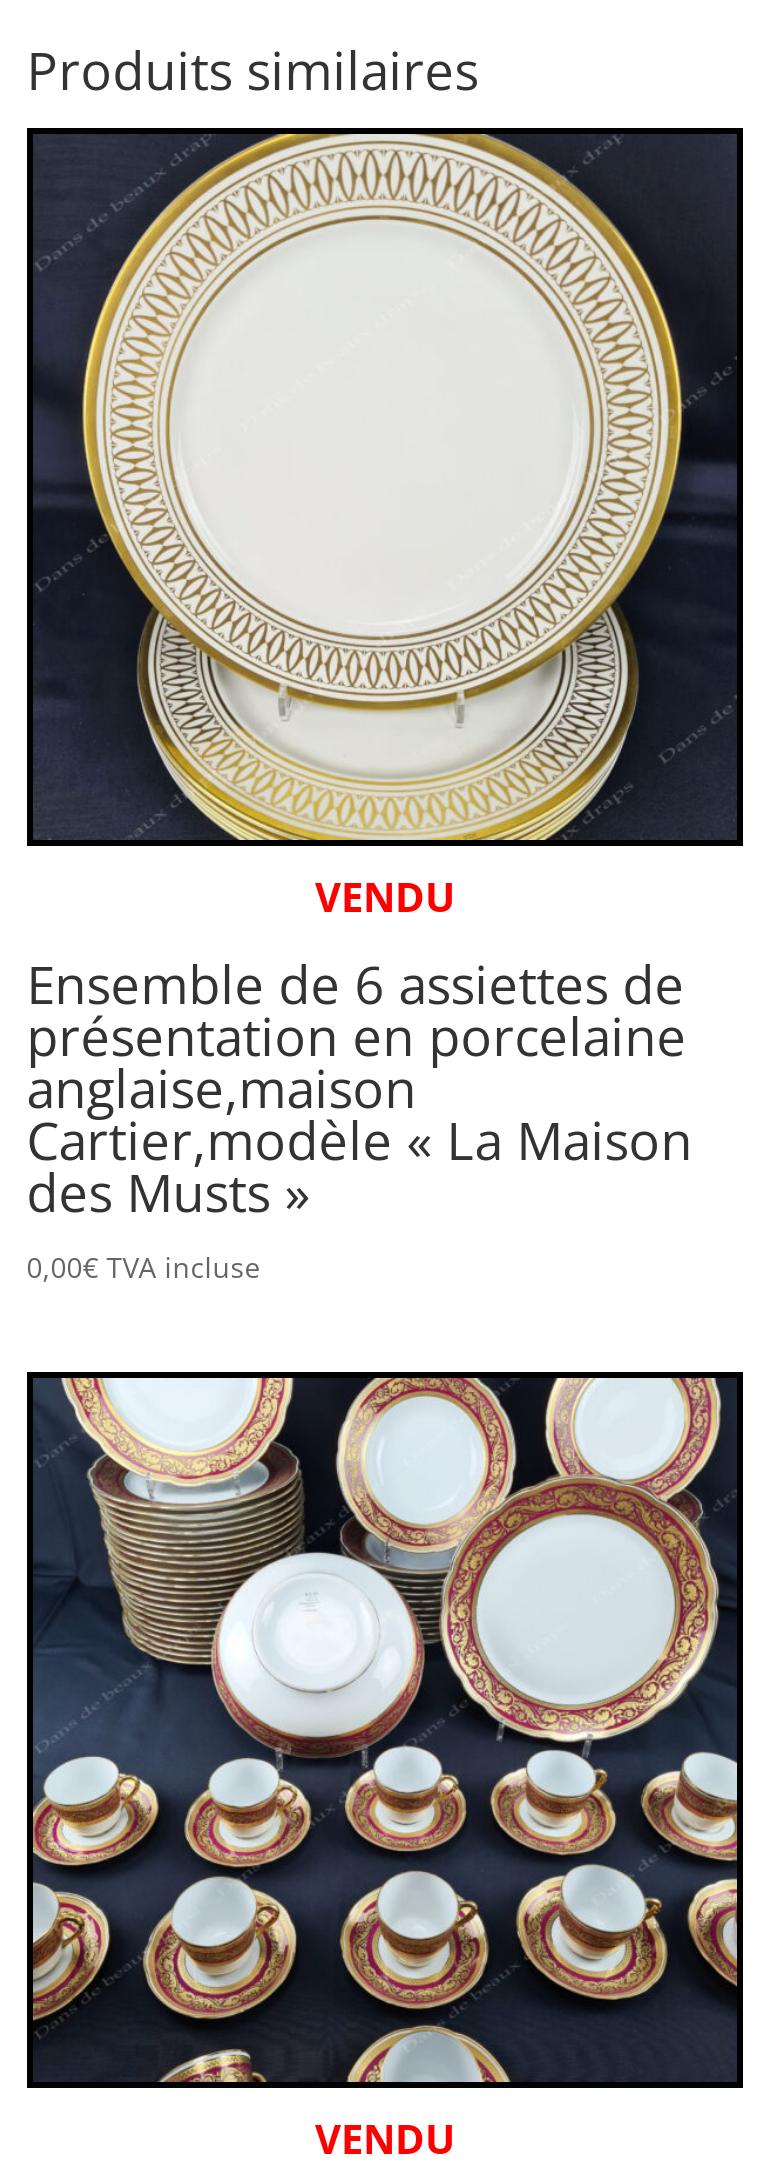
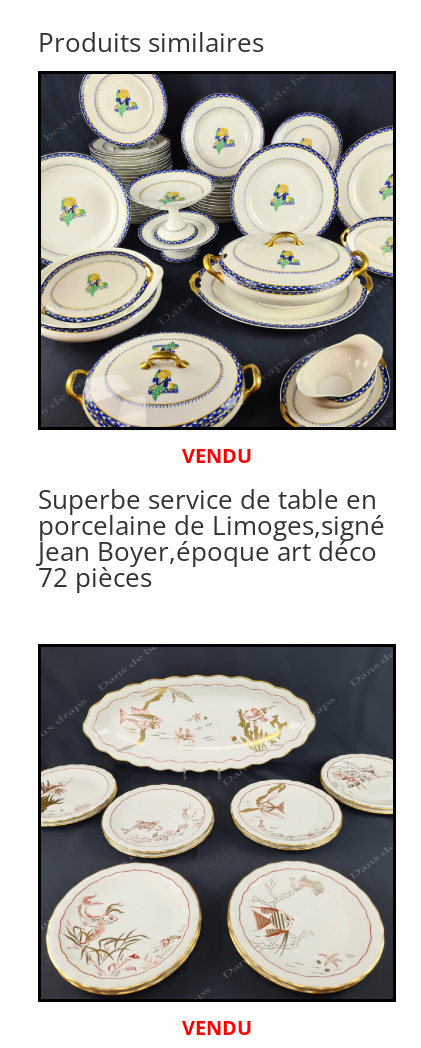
- [image]
+ [image]

- Ensemble de 6 assiettes de
- présentation en porcelaine
- anglaise,maison
- Cartier,modèle « La Maison
- des Musts »
- 0,00€ TVA incluse
+ Superbe service de table en
+ porcelaine de Limoges,signé
+ Jean Boyer,époque art déco
+ 72 pièces

- [image]
+ [image]
